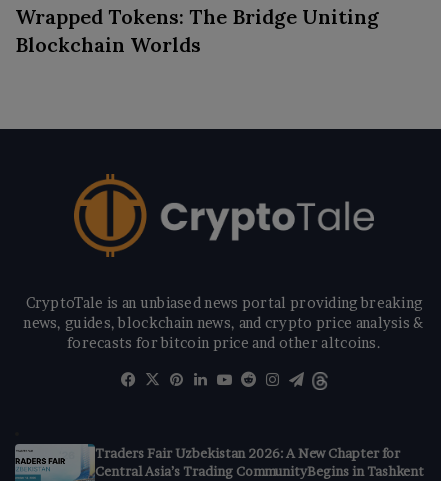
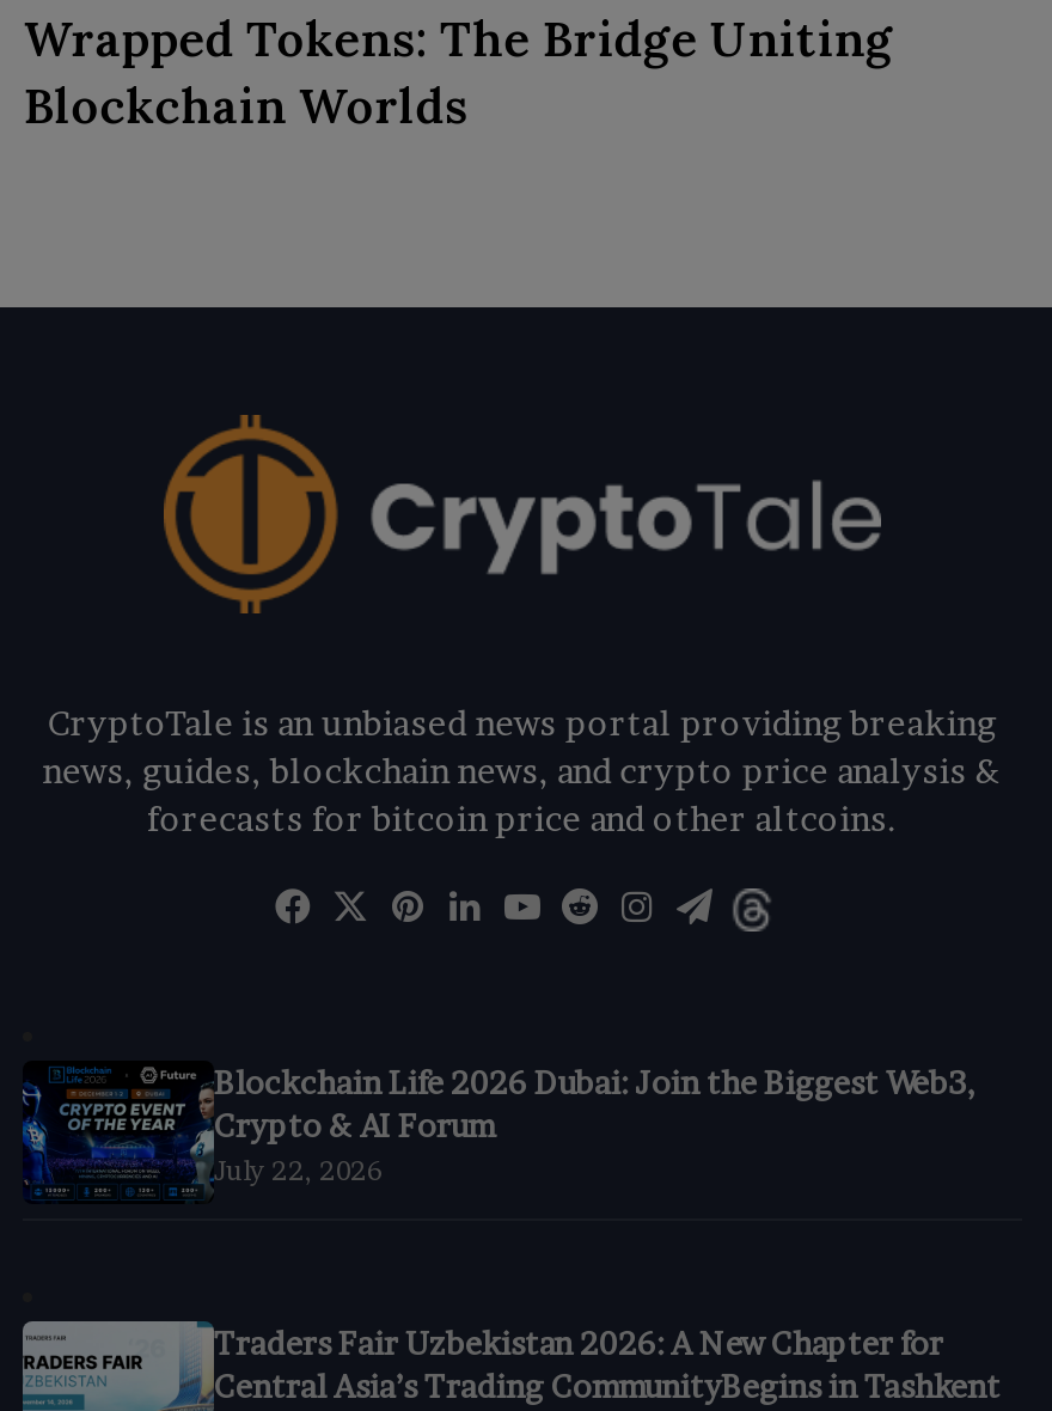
+ [image]
+ Blockchain Life 2026 Dubai: Join the Biggest Web3,
+ Crypto & AI Forum
+ July 22, 2026
